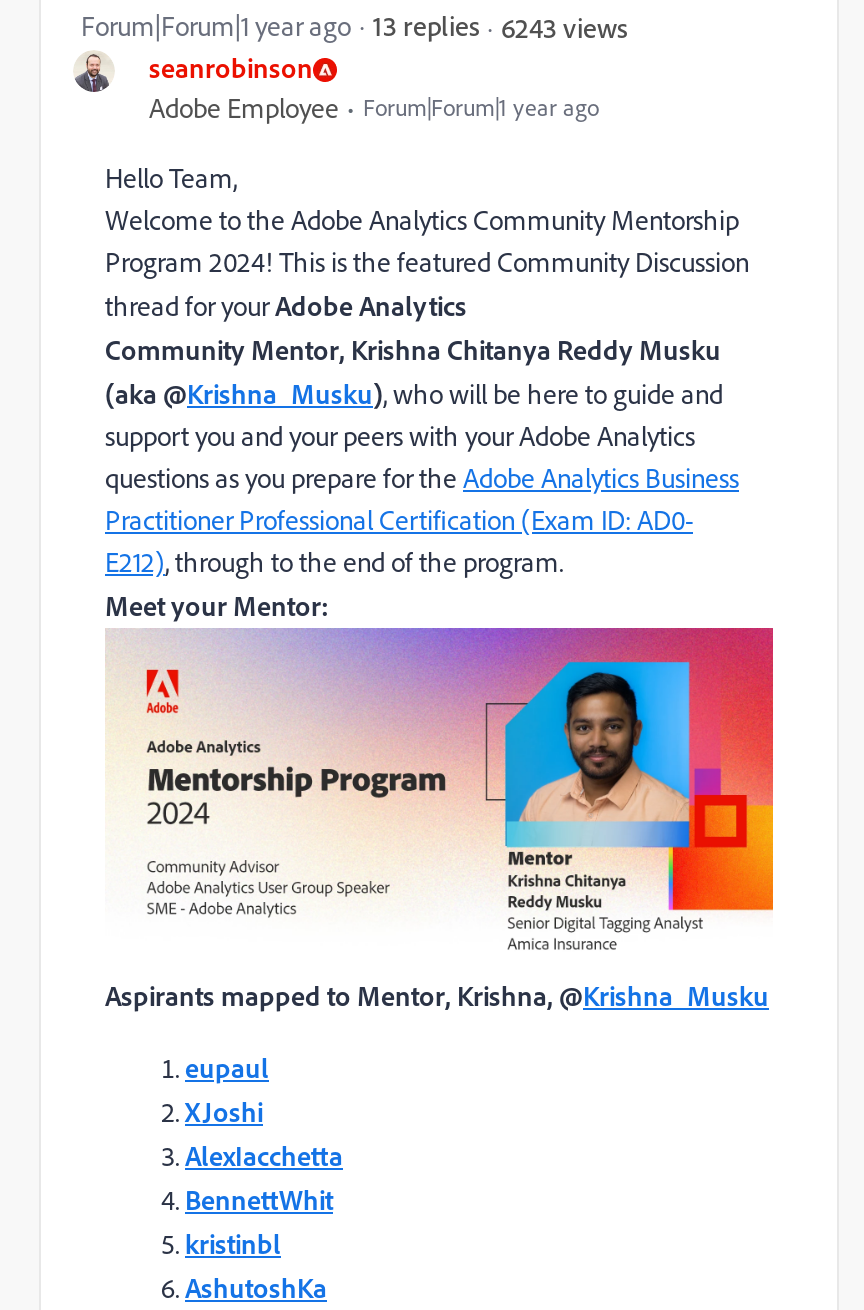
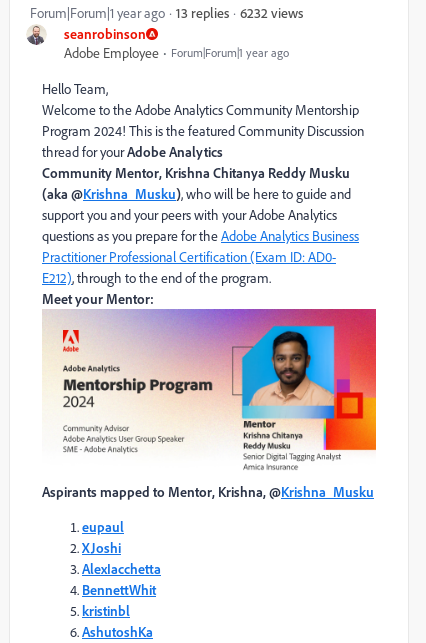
- 6243 views
+ 6232 views
